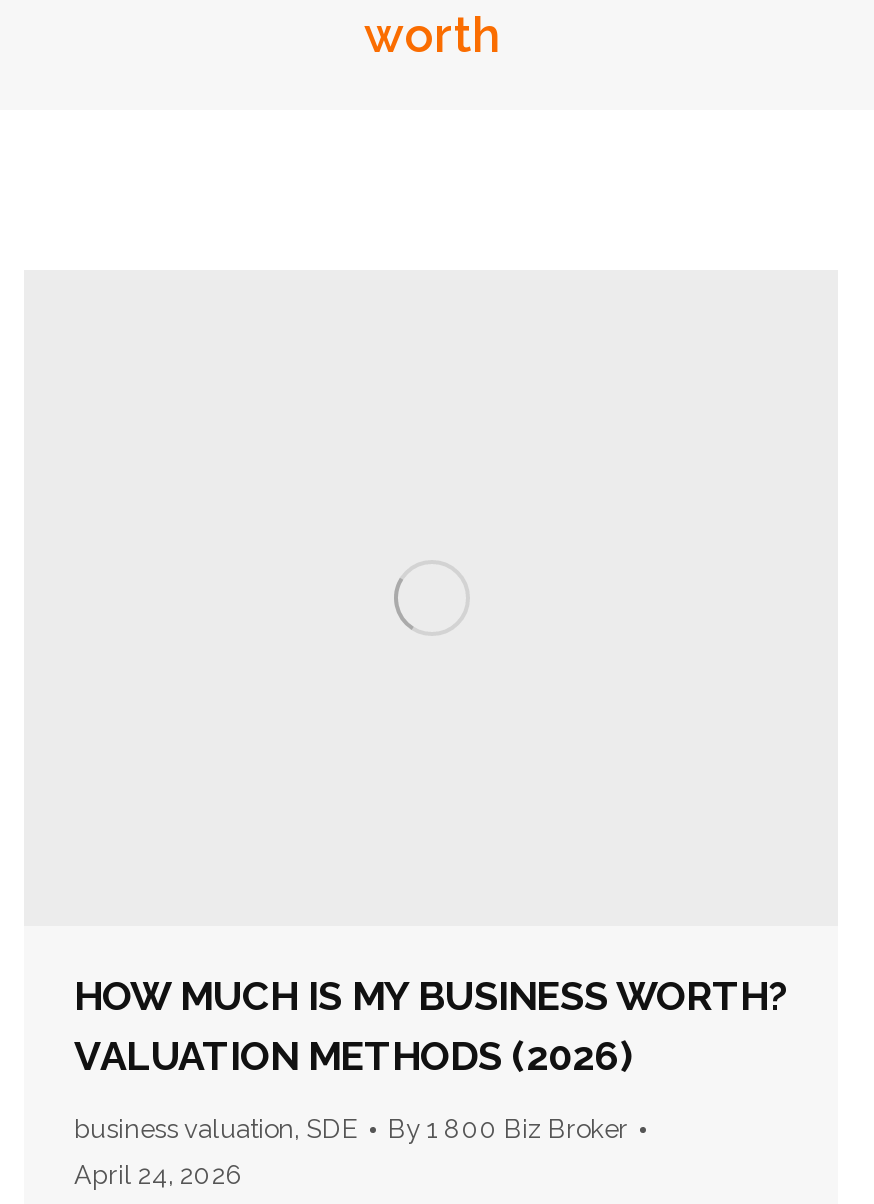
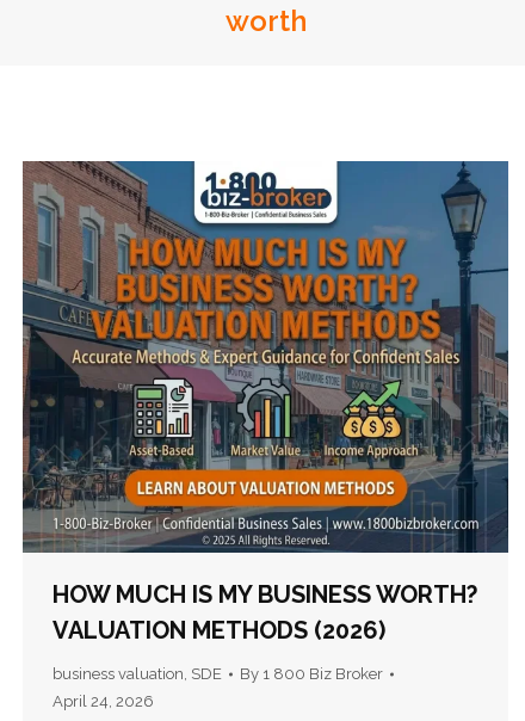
+ [image]
